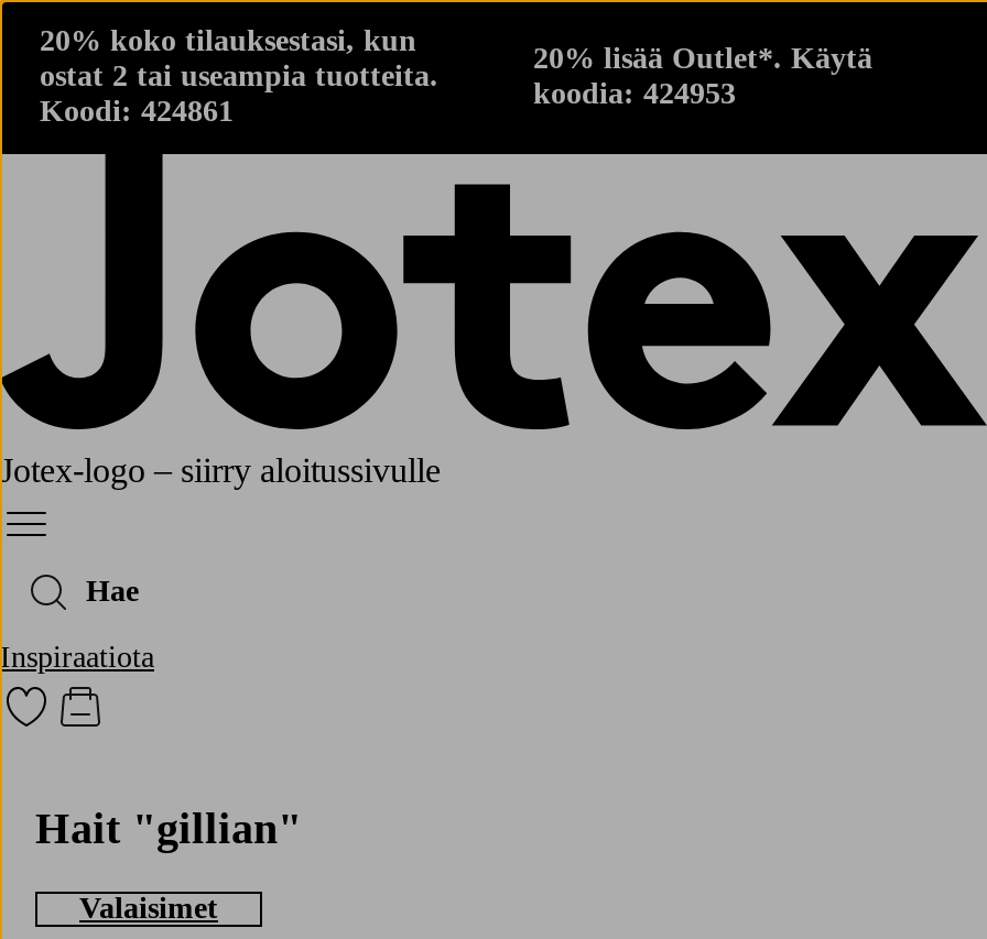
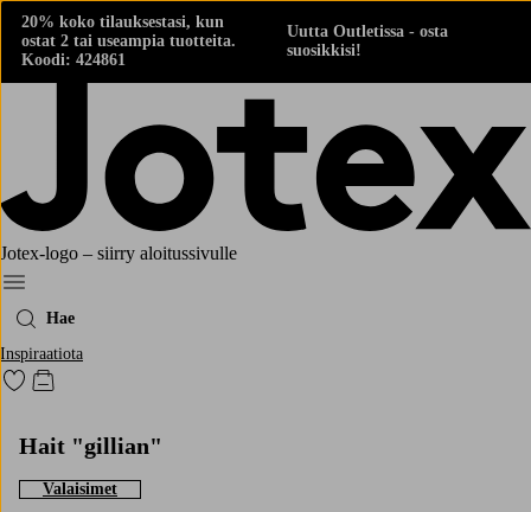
- 20% lisää Outlet*. Käytä
- koodia: 424953
+ Uutta Outletissa - osta
+ suosikkisi!
